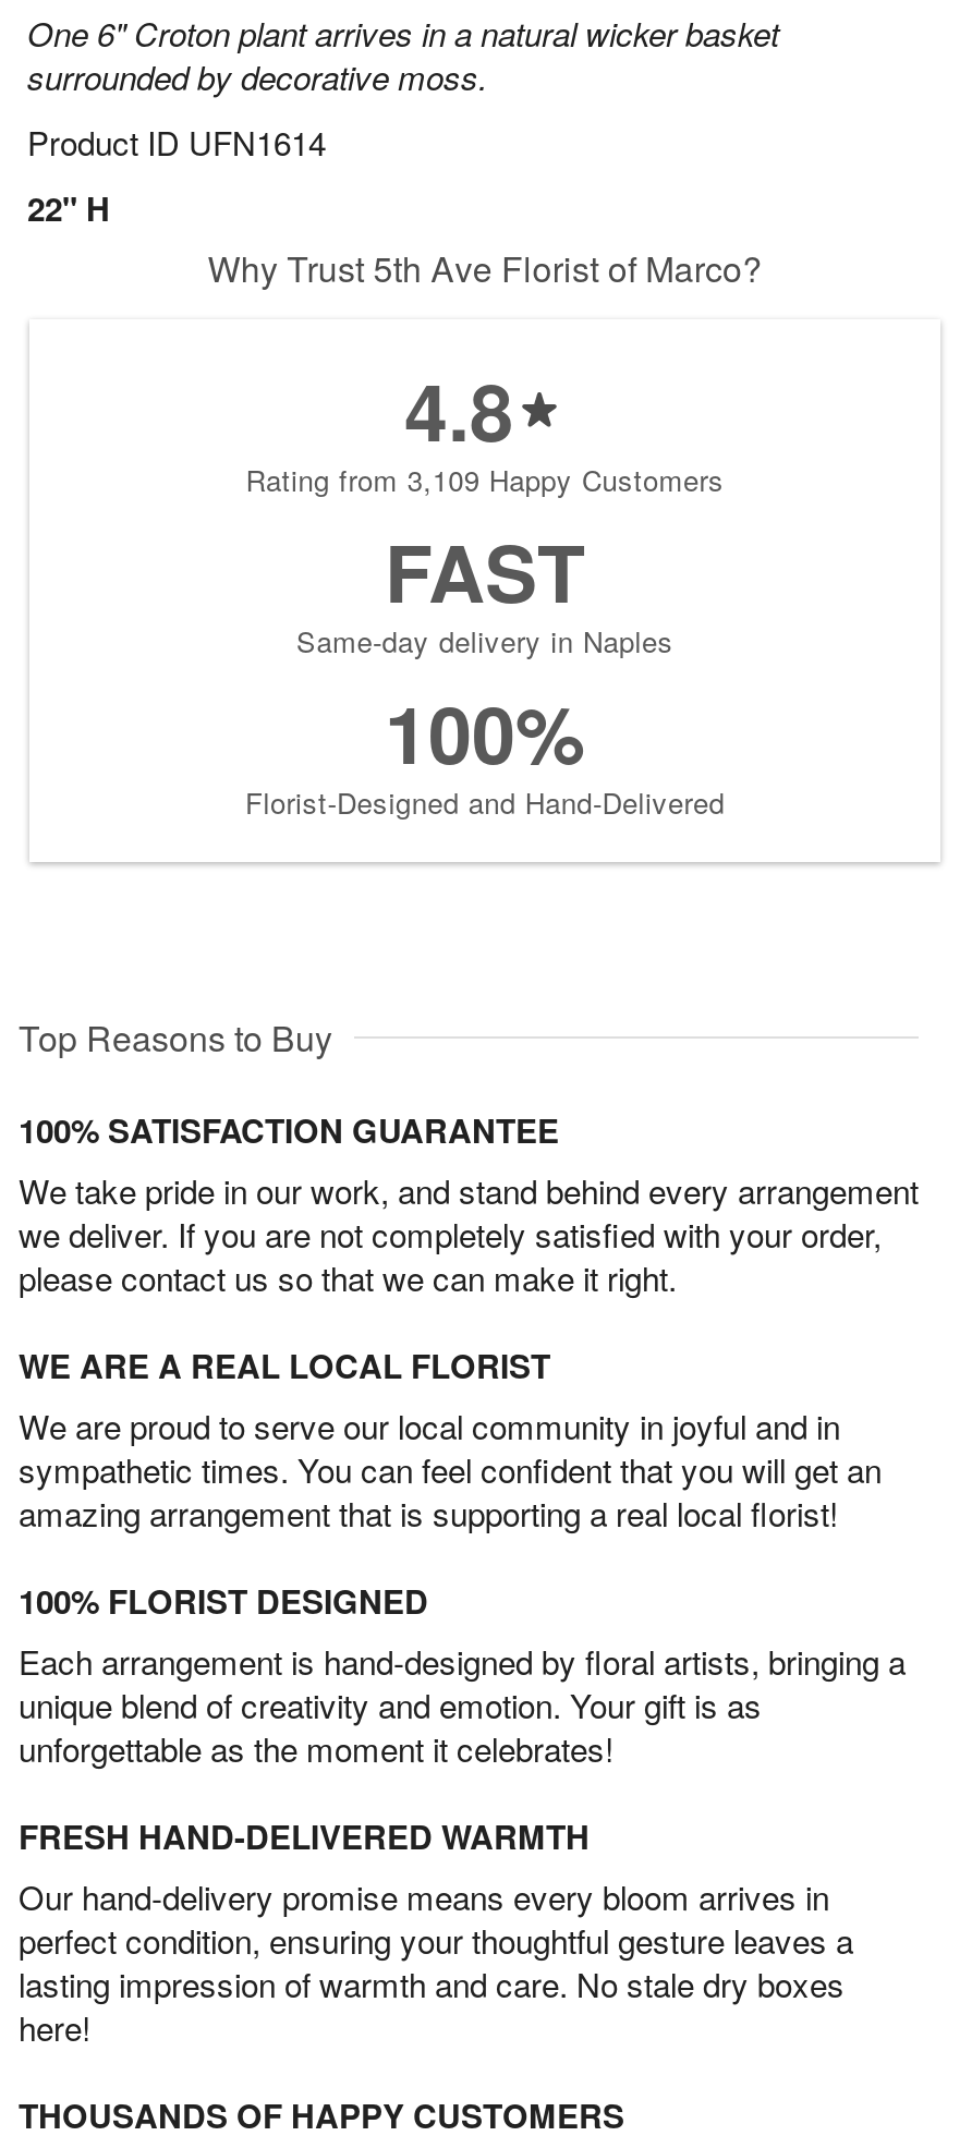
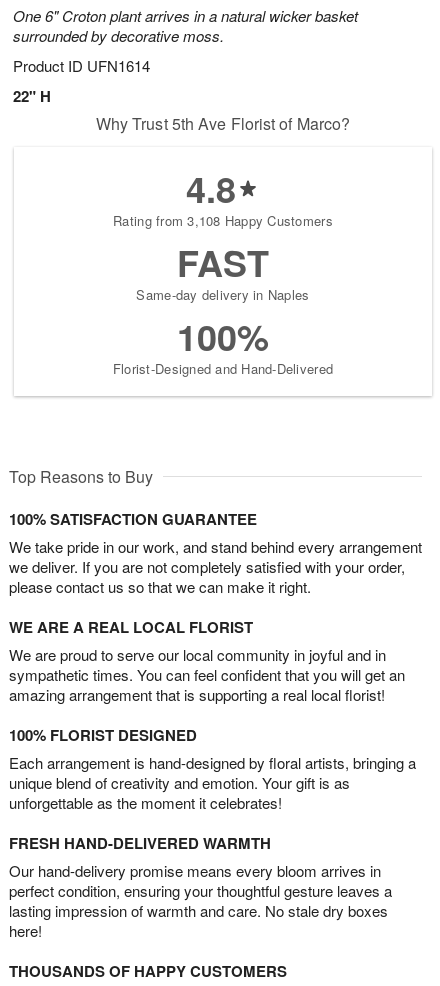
- Rating from 3,109 Happy Customers
+ Rating from 3,108 Happy Customers
